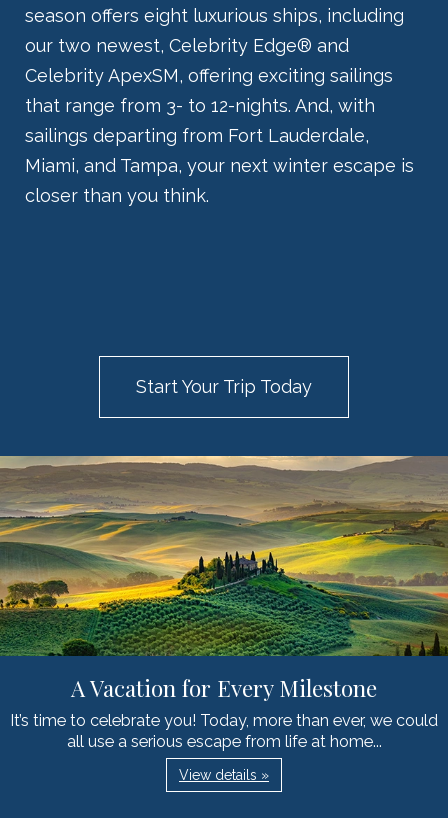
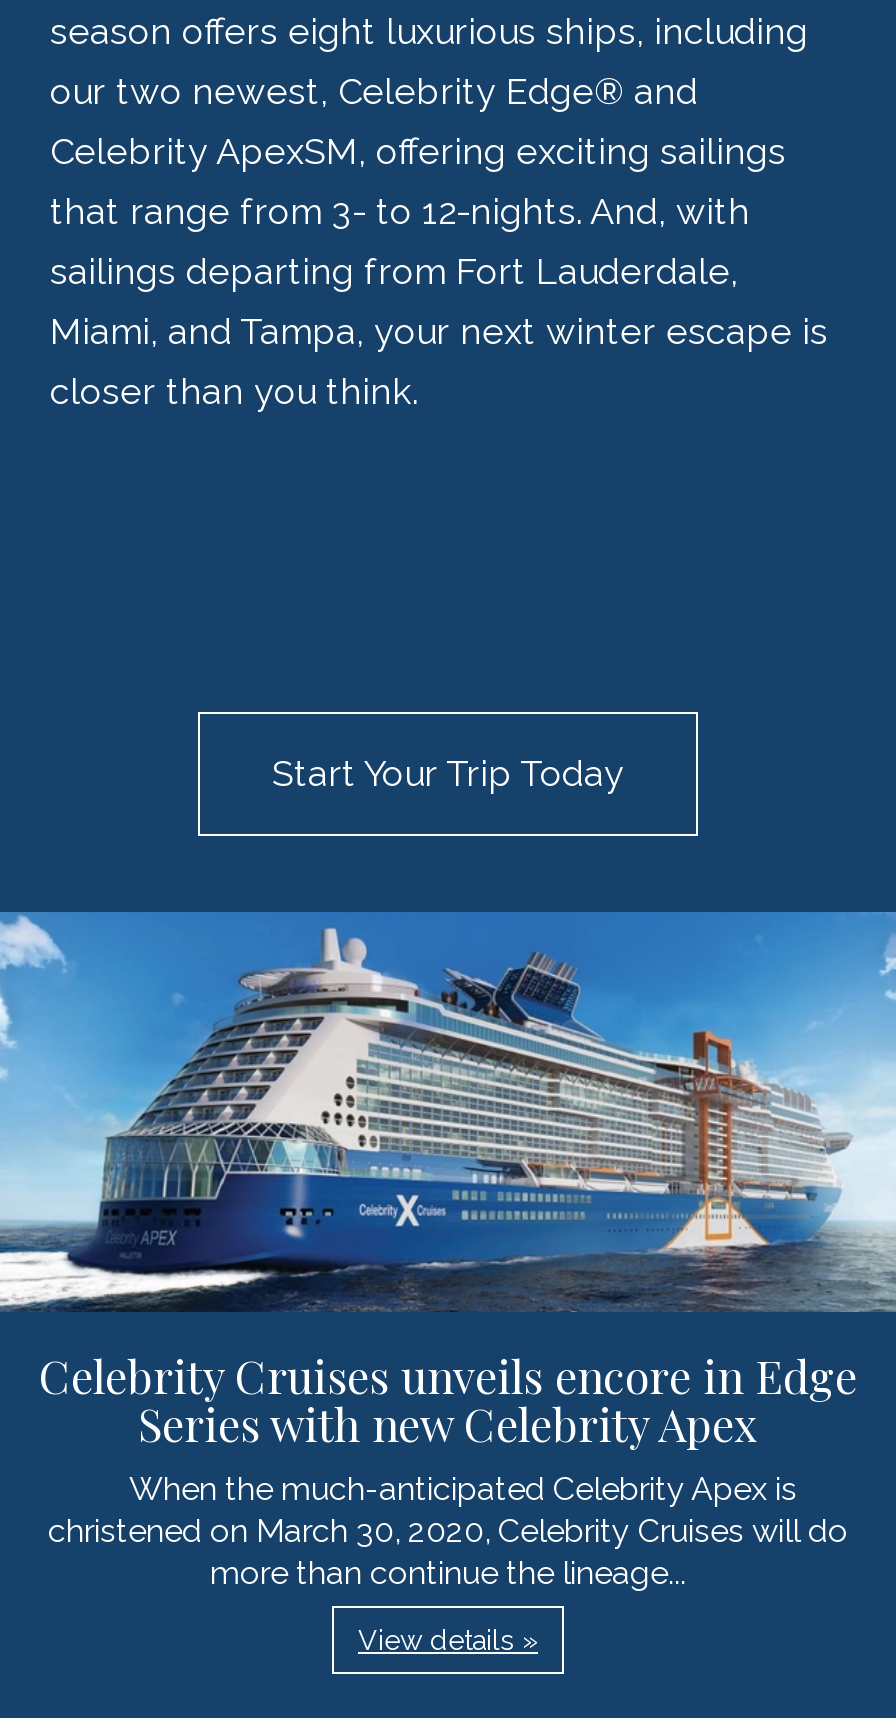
- [image]
- A Vacation for Every Milestone
- It’s time to celebrate you! Today, more than ever, we could
- all use a serious escape from life at home...
+ [image]
+ Celebrity Cruises unveils encore in Edge
+ Series with new Celebrity Apex
+ When the much-anticipated Celebrity Apex is
+ christened on March 30, 2020, Celebrity Cruises will do
+ more than continue the lineage...
